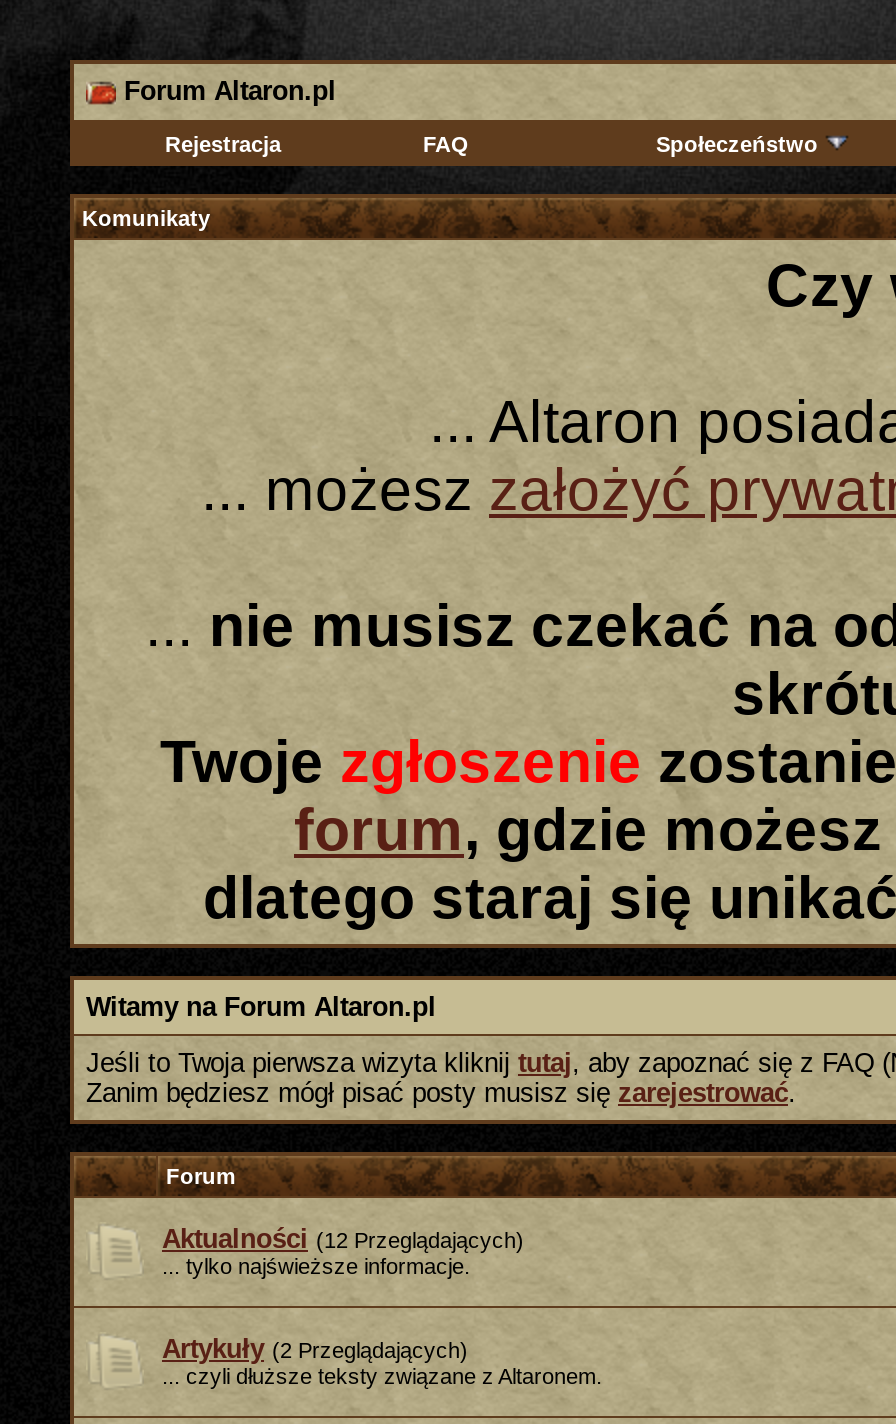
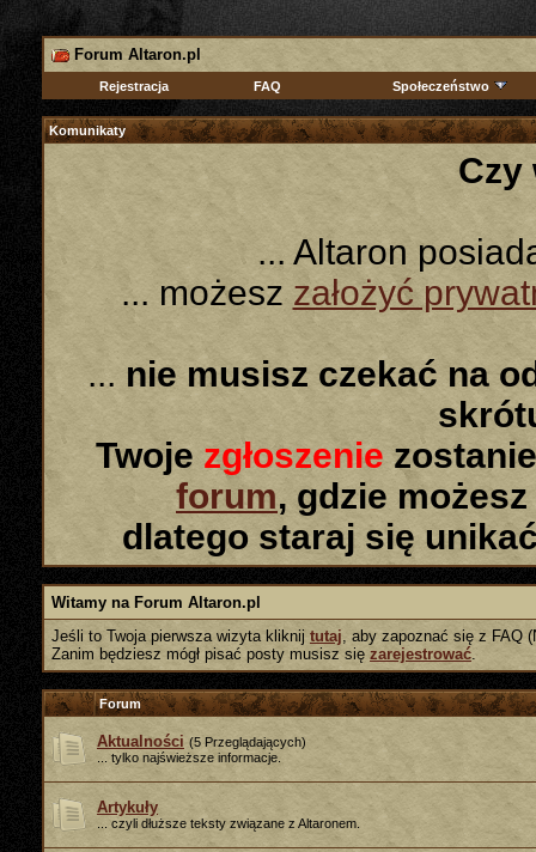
- Aktualności (12 Przeglądających)
+ Aktualności (5 Przeglądających)

- Artykuły (2 Przeglądających)
+ Artykuły
